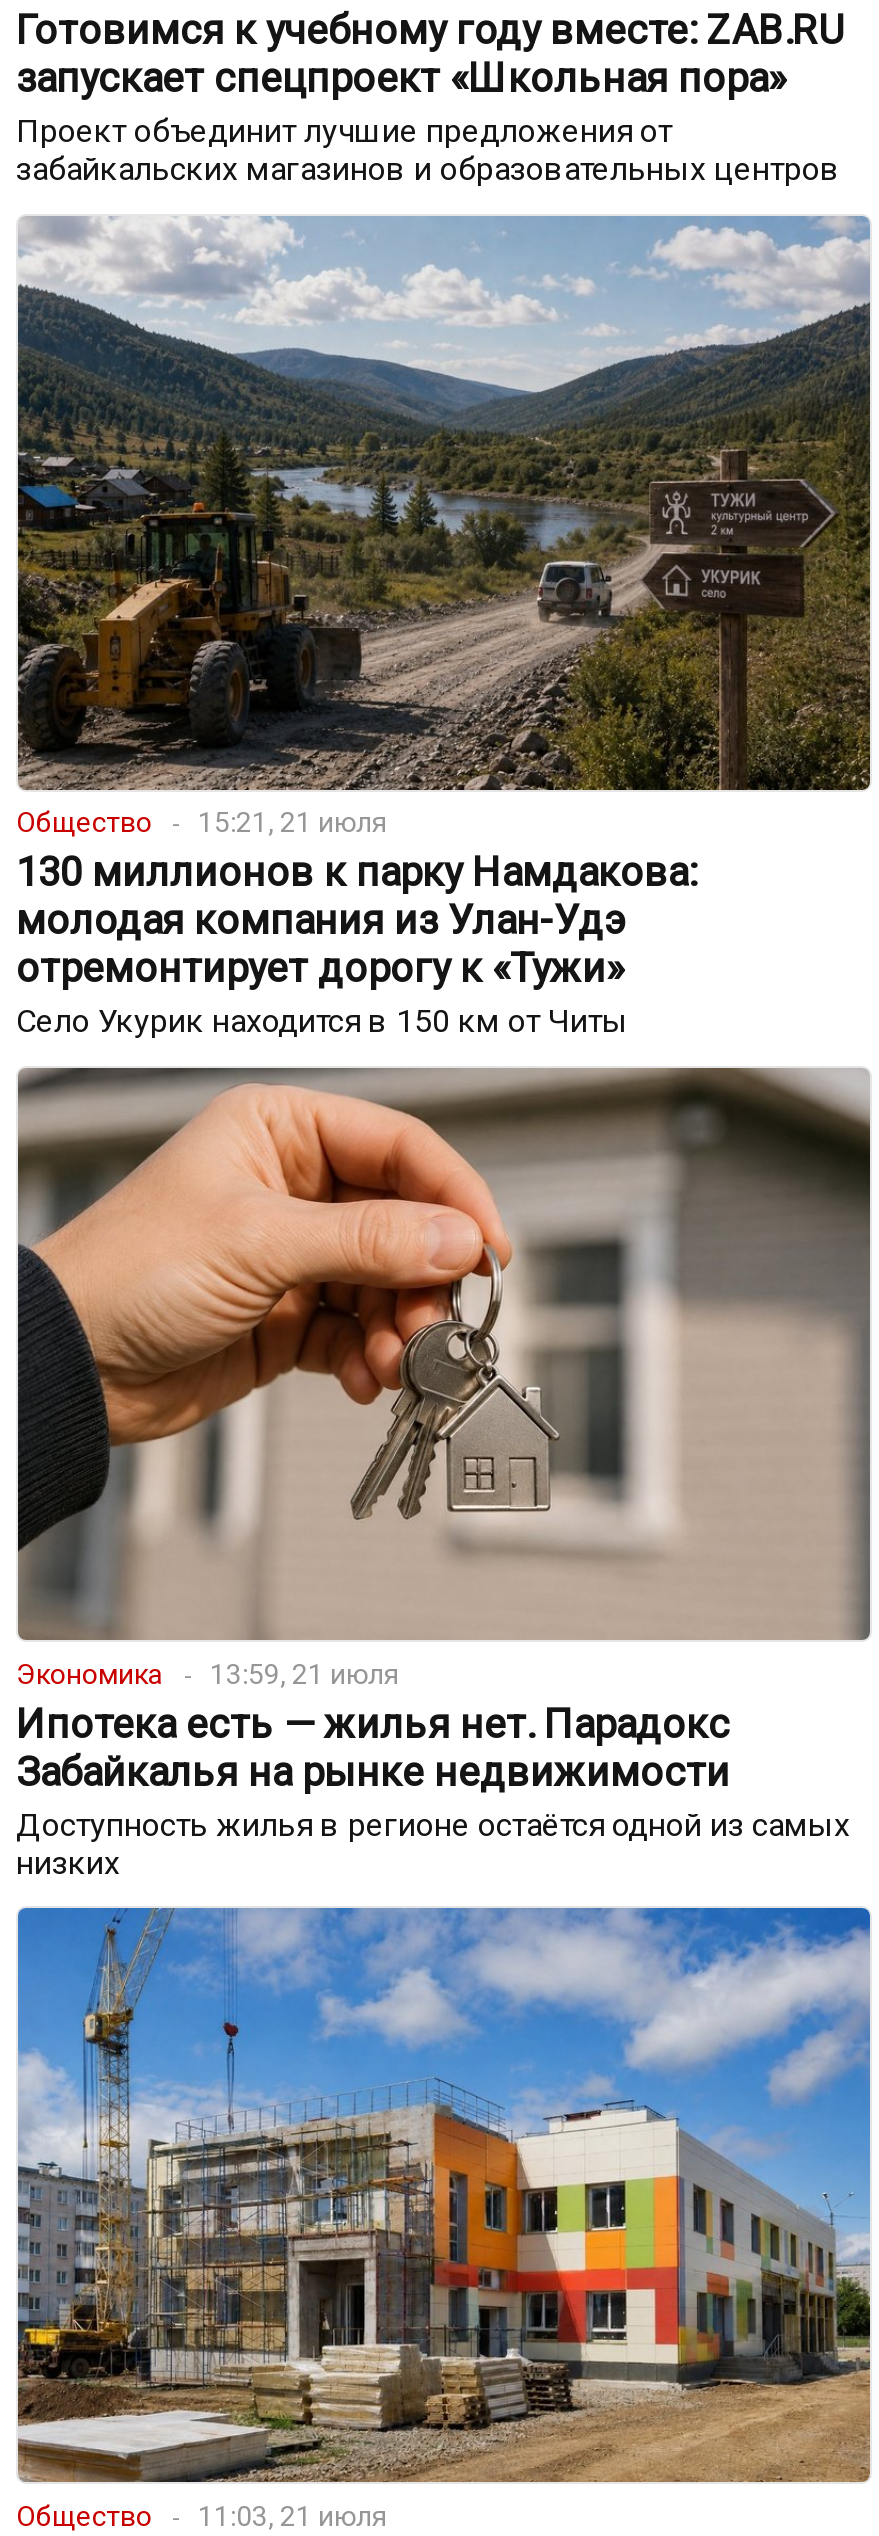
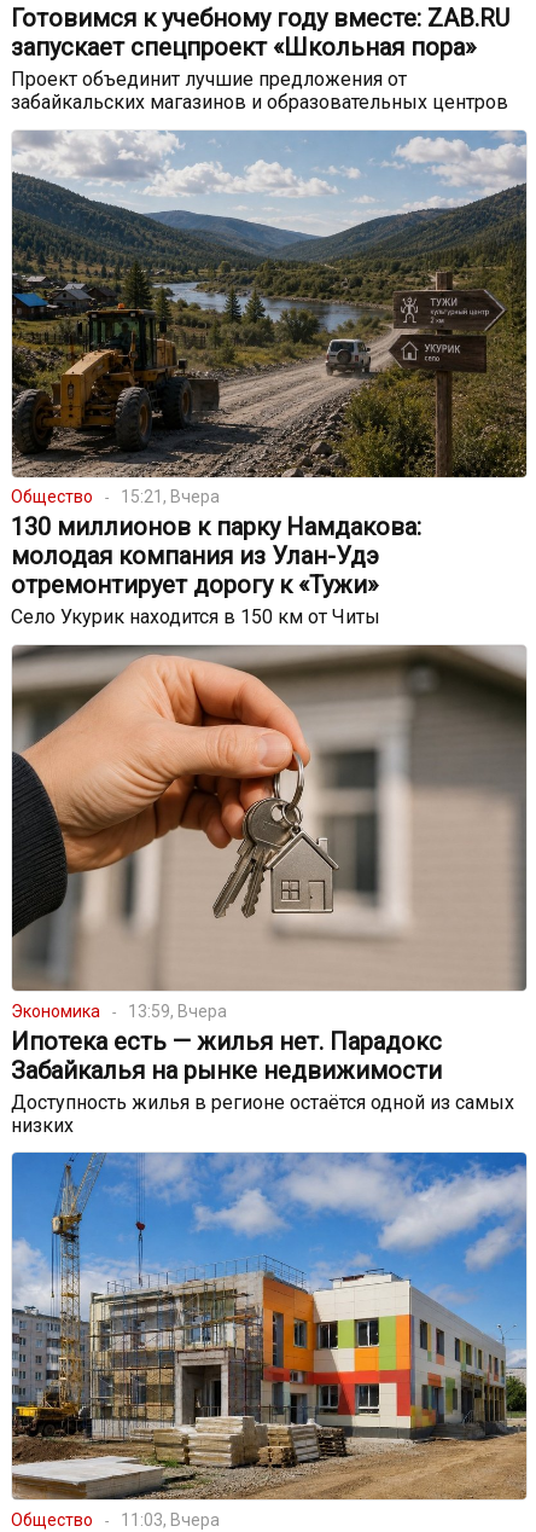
- Общество 15:21, 21 июля
+ Общество 15:21, Вчера

- Экономика 13:59, 21 июля
+ Экономика 13:59, Вчера

- Общество 11:03, 21 июля
+ Общество 11:03, Вчера
